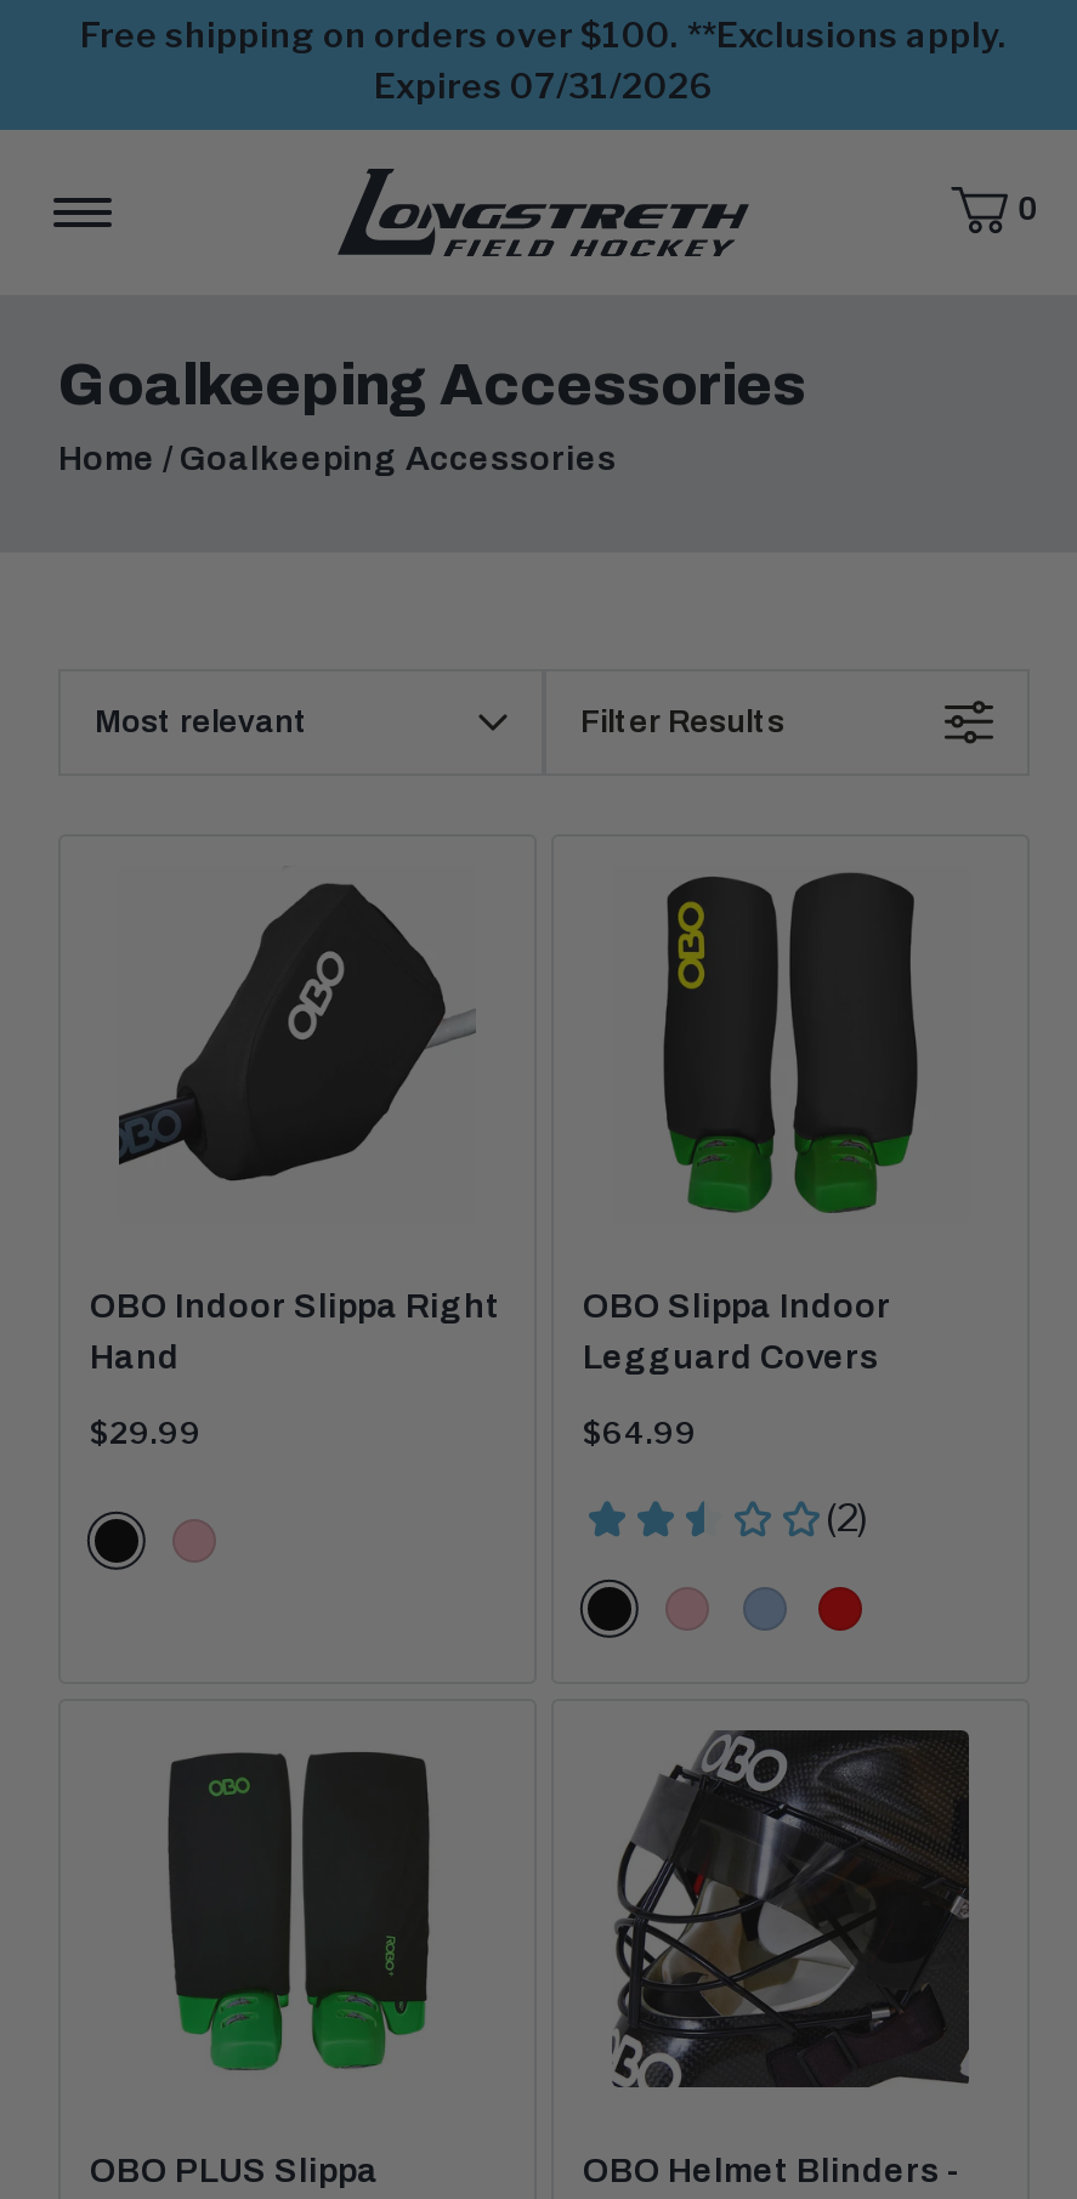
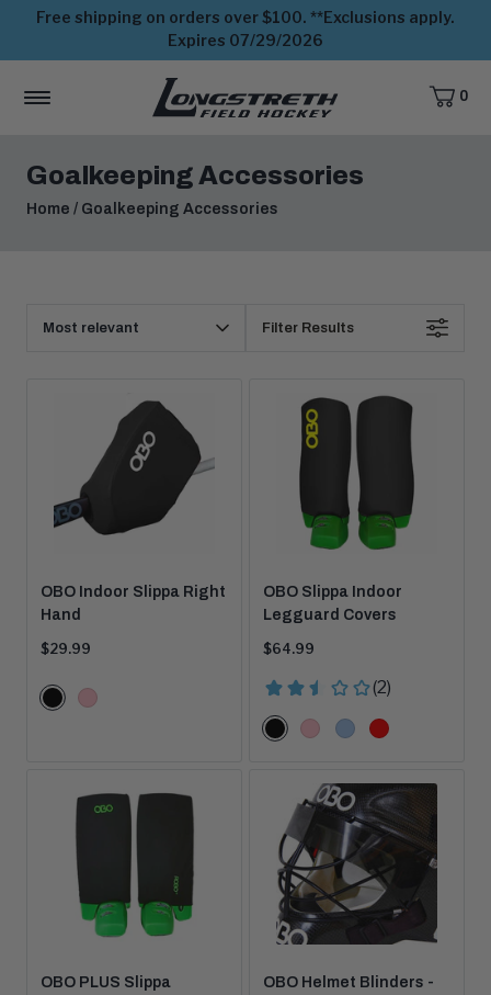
- Expires 07/31/2026
+ Expires 07/29/2026
